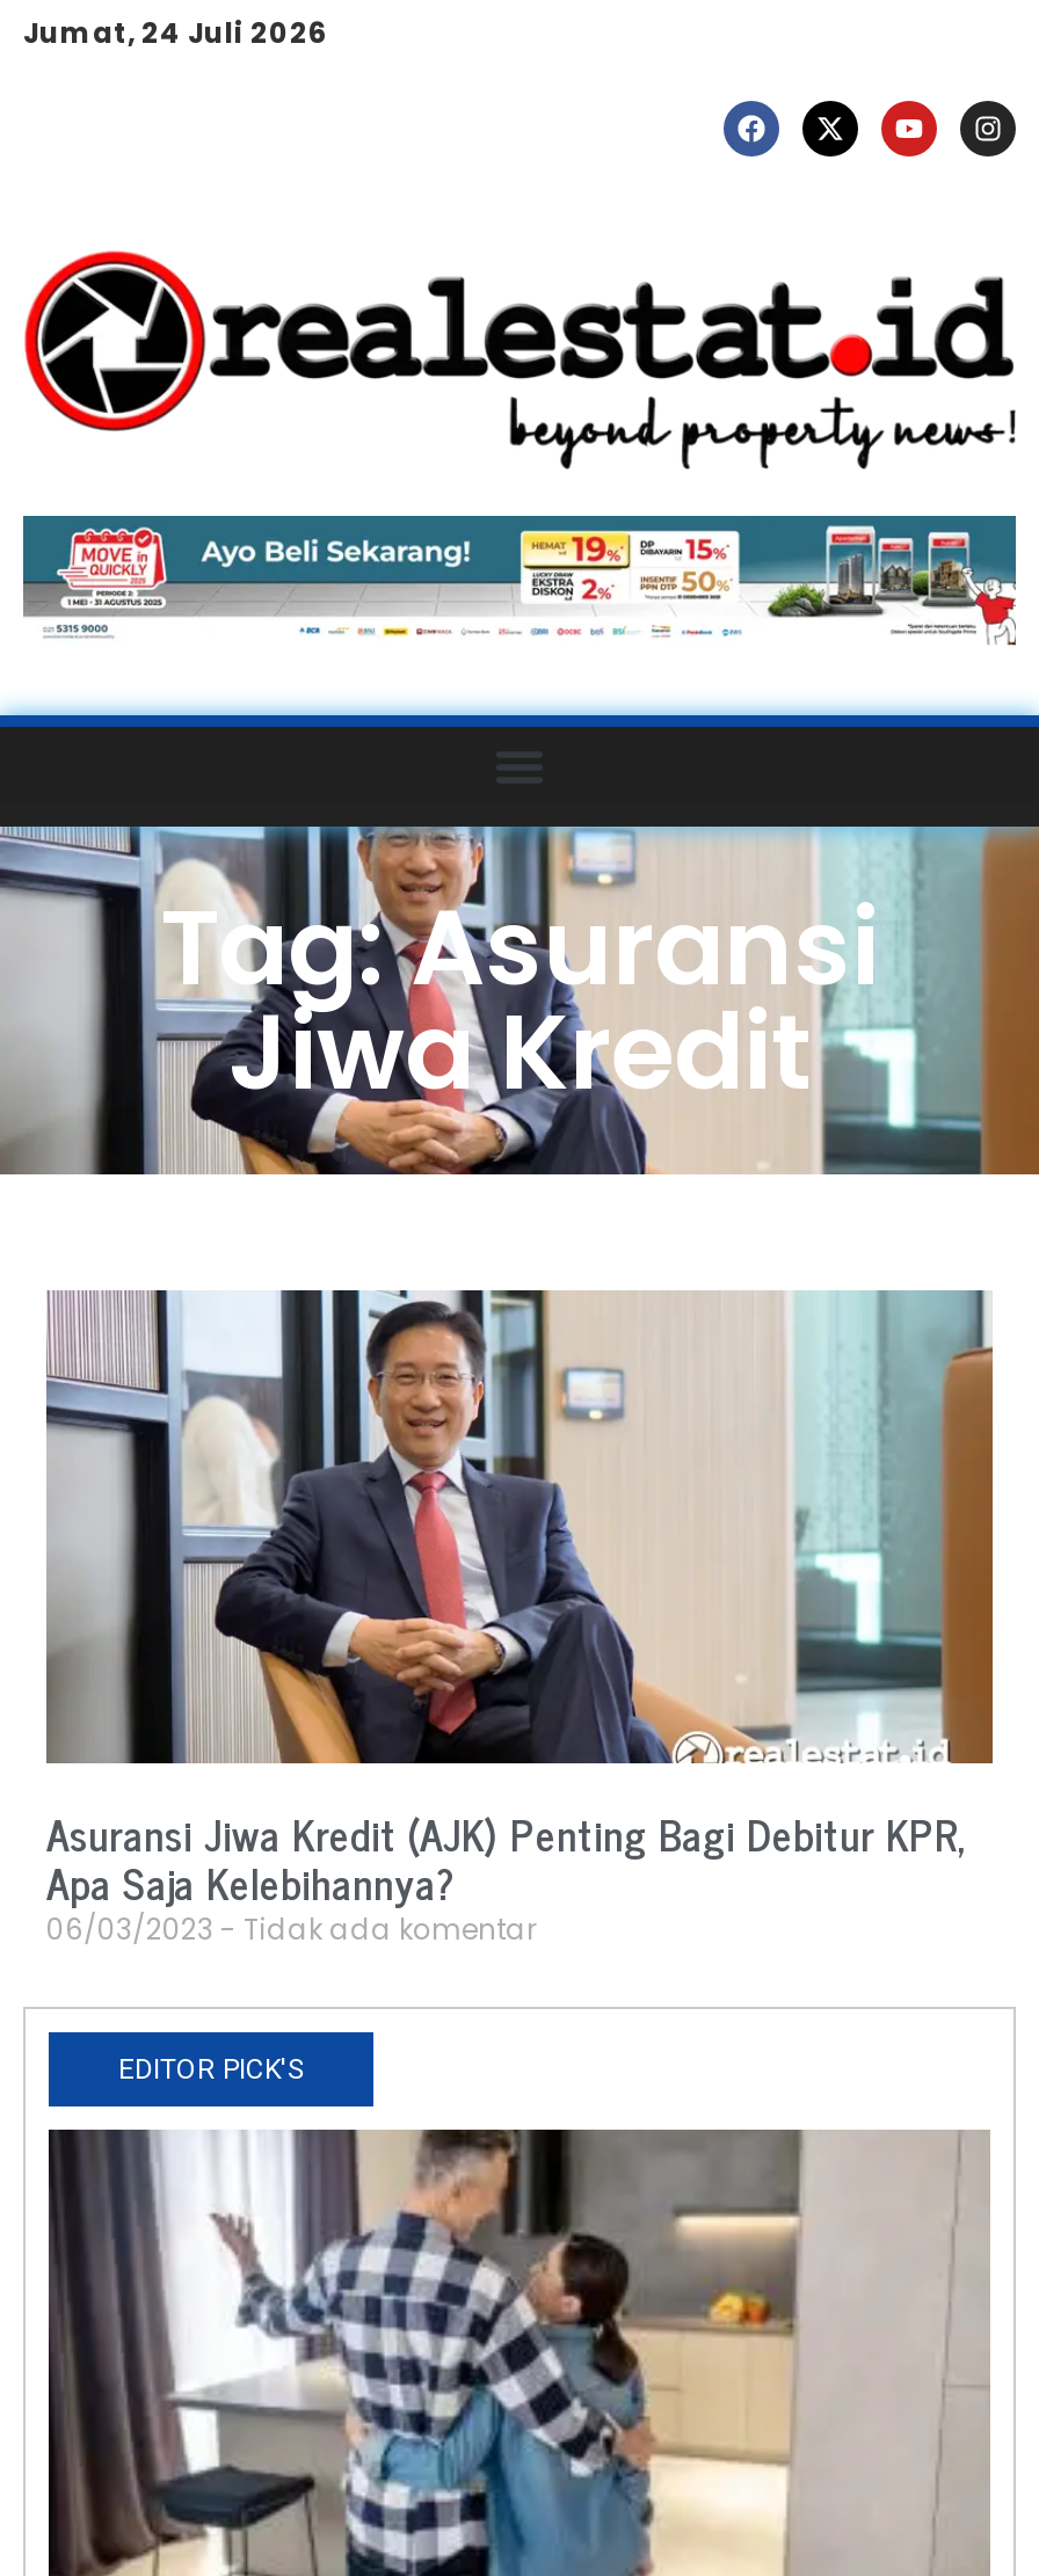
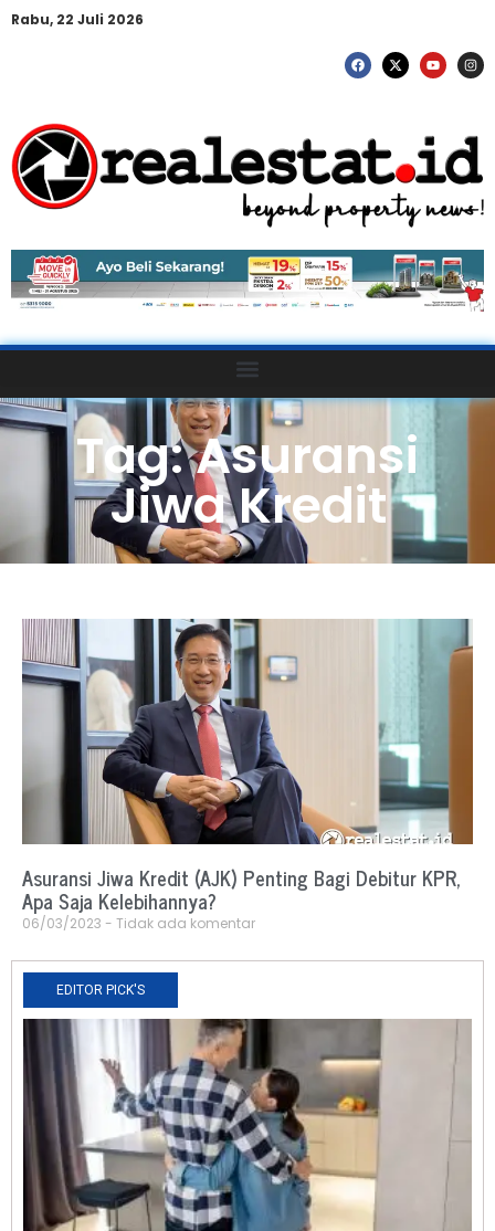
- Jumat, 24 Juli 2026
+ Rabu, 22 Juli 2026
